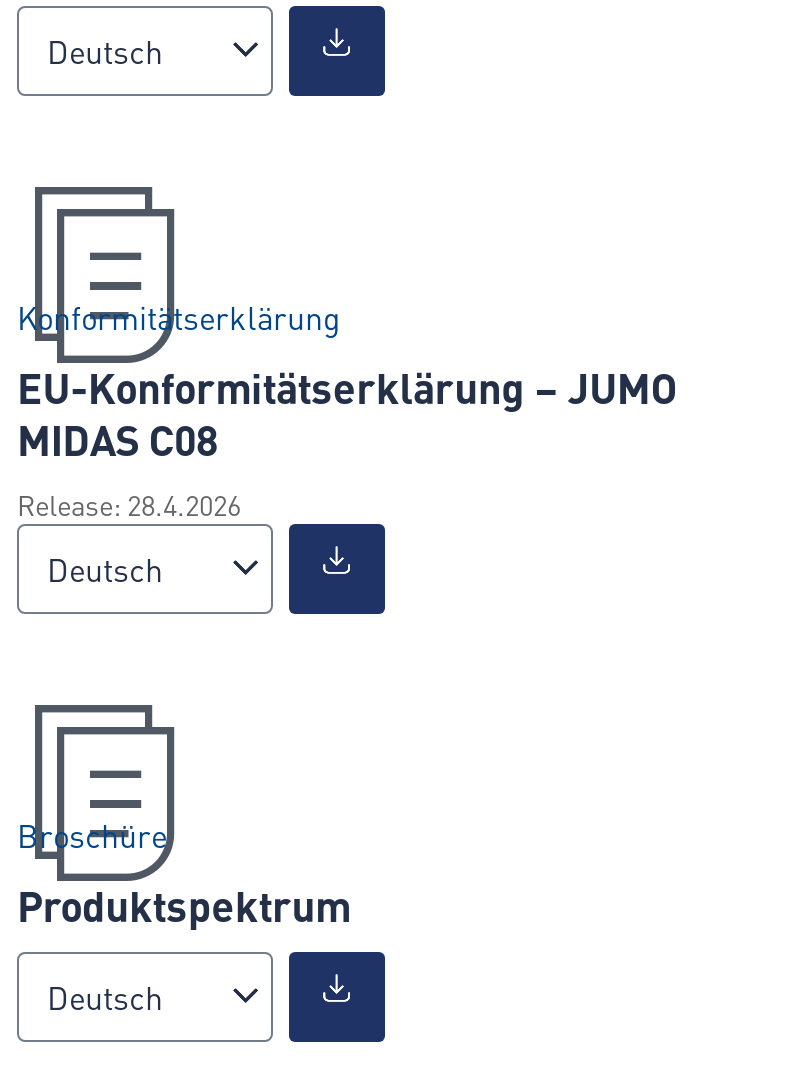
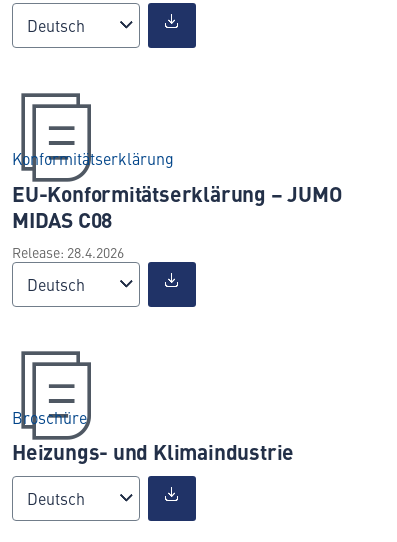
- Produktspektrum
+ Heizungs- und Klimaindustrie
